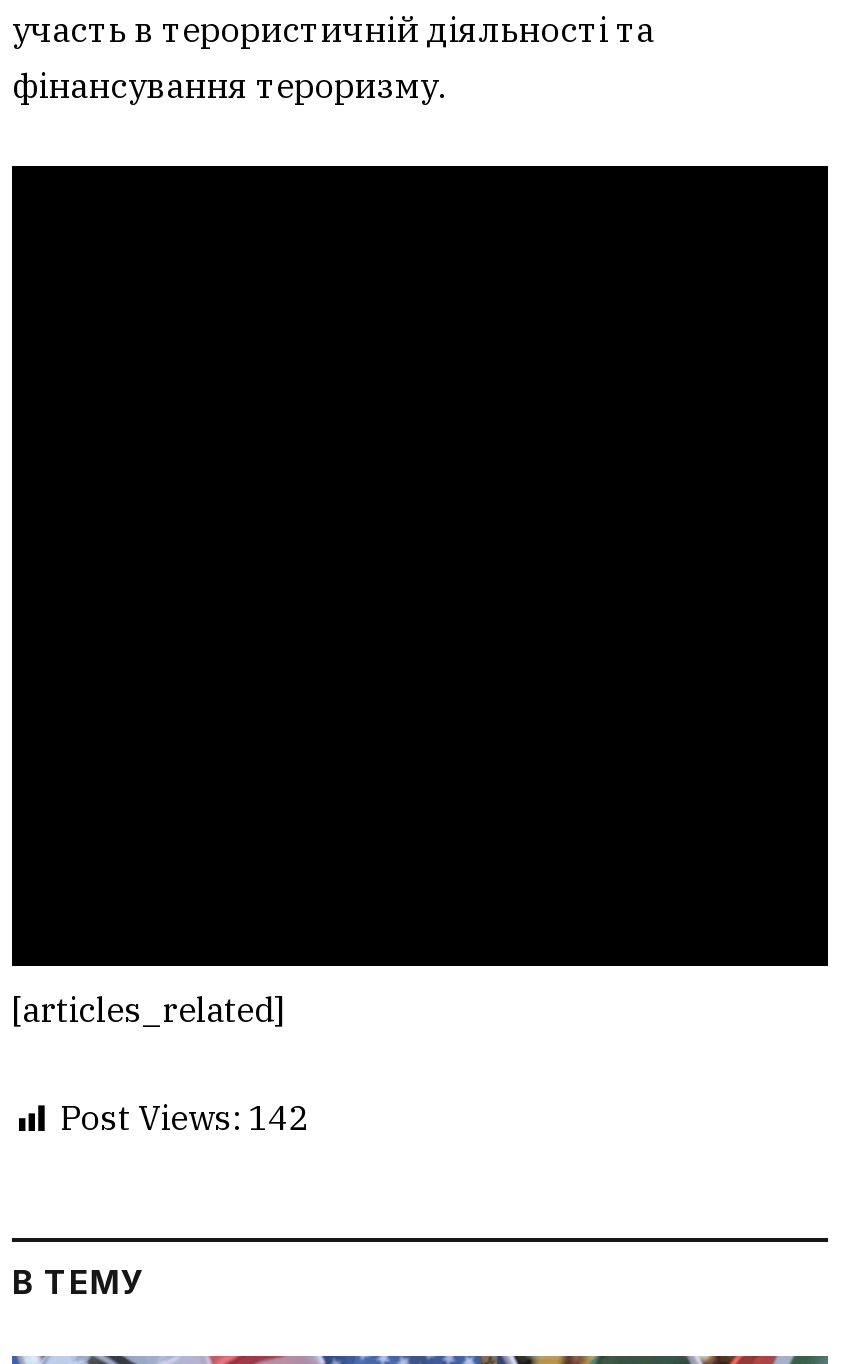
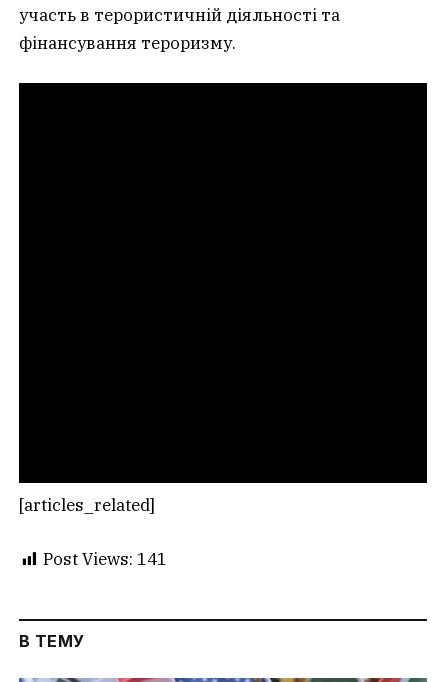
- Post Views: 142
+ Post Views: 141
